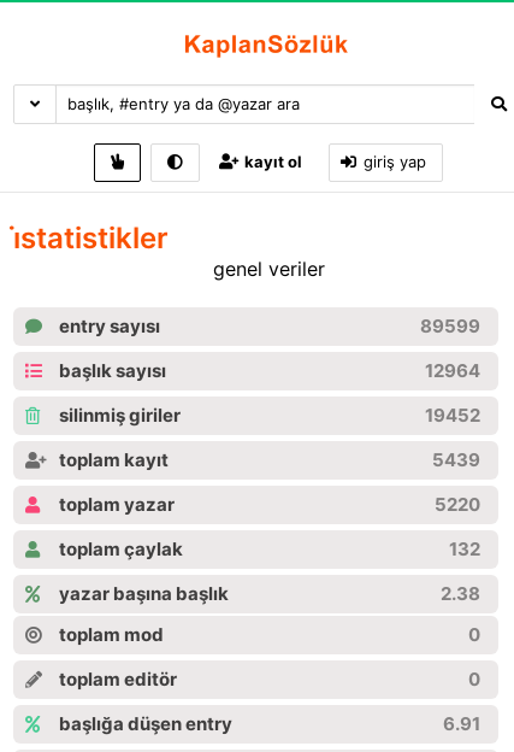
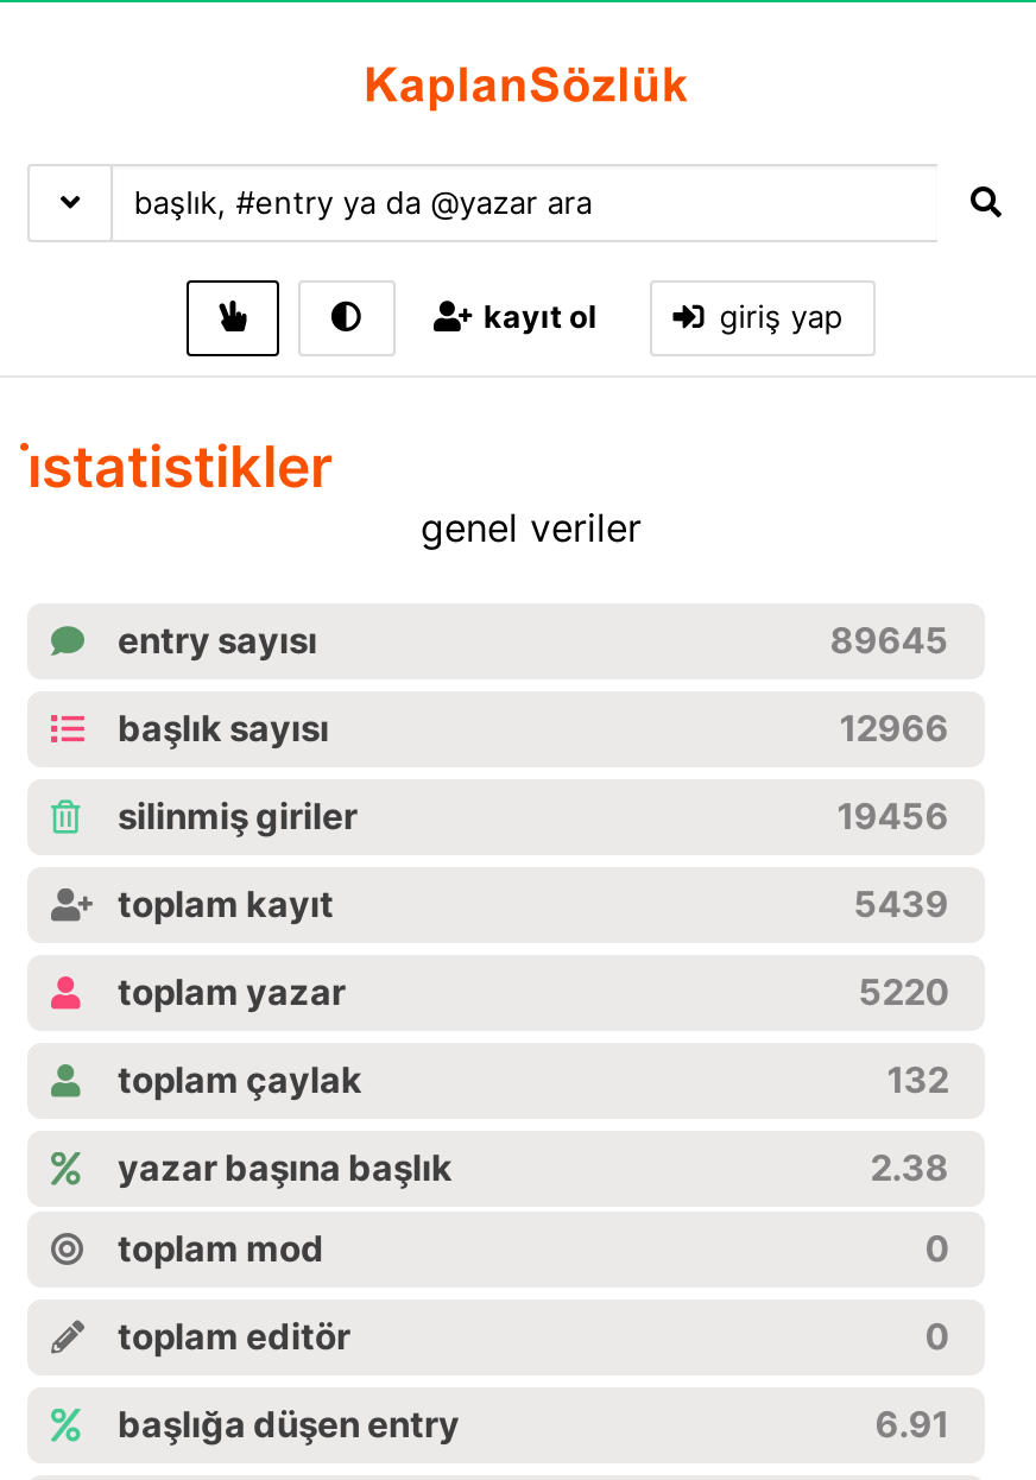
- 89599
+ 89645

- 12964
+ 12966

- 19452
+ 19456
